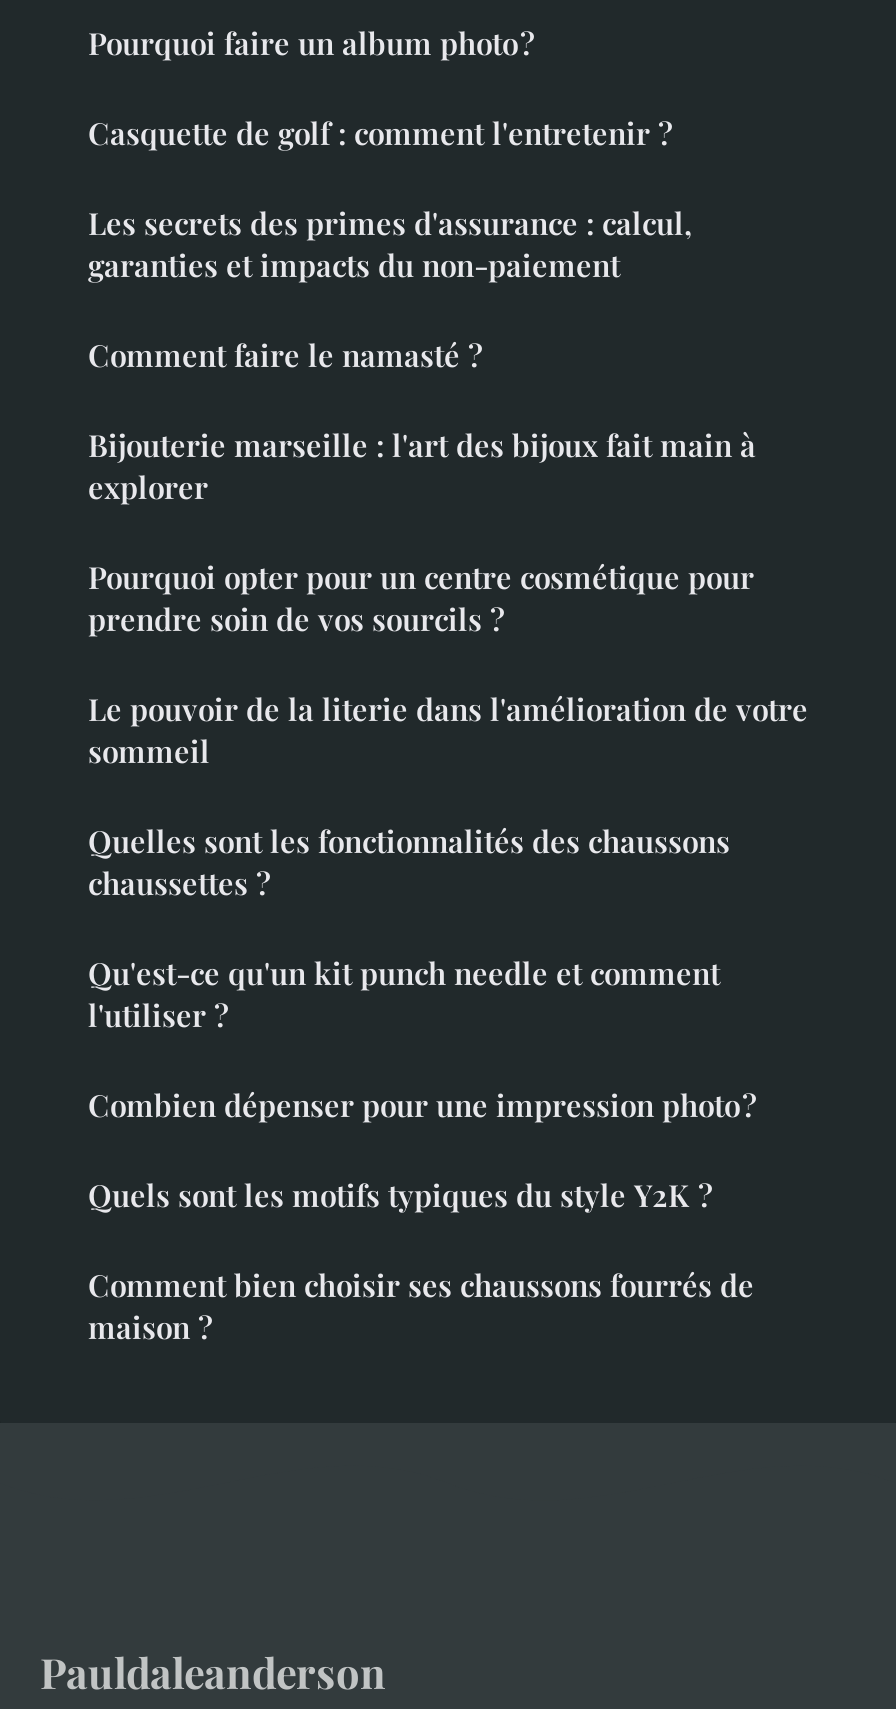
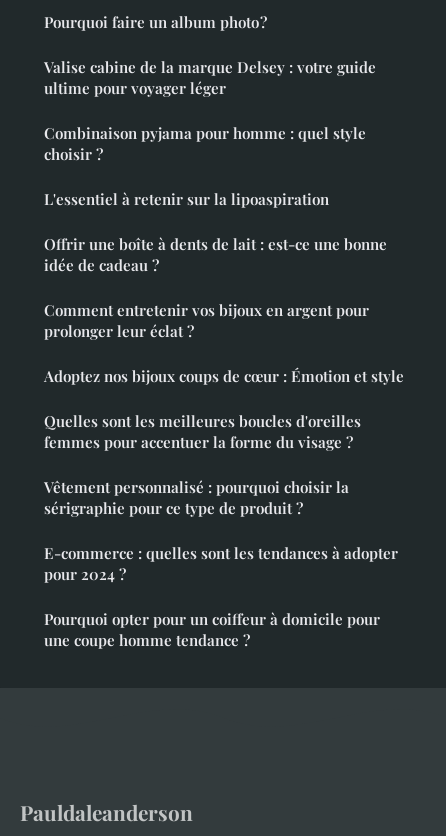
- Casquette de golf : comment l'entretenir ?
- Les secrets des primes d'assurance : calcul,
- garanties et impacts du non-paiement
- Comment faire le namasté ?
- Bijouterie marseille : l'art des bijoux fait main à
- explorer
- Pourquoi opter pour un centre cosmétique pour
- prendre soin de vos sourcils ?
- Le pouvoir de la literie dans l'amélioration de votre
- sommeil
- Quelles sont les fonctionnalités des chaussons
- chaussettes ?
- Qu'est-ce qu'un kit punch needle et comment
- l'utiliser ?
- Combien dépenser pour une impression photo ?
- Quels sont les motifs typiques du style Y2K ?
- Comment bien choisir ses chaussons fourrés de
- maison ?
+ Valise cabine de la marque Delsey : votre guide
+ ultime pour voyager léger
+ Combinaison pyjama pour homme : quel style
+ choisir ?
+ L'essentiel à retenir sur la lipoaspiration
+ Offrir une boîte à dents de lait : est-ce une bonne
+ idée de cadeau ?
+ Comment entretenir vos bijoux en argent pour
+ prolonger leur éclat ?
+ Adoptez nos bijoux coups de cœur : Émotion et style
+ Quelles sont les meilleures boucles d'oreilles
+ femmes pour accentuer la forme du visage ?
+ Vêtement personnalisé : pourquoi choisir la
+ sérigraphie pour ce type de produit ?
+ E-commerce : quelles sont les tendances à adopter
+ pour 2024 ?
+ Pourquoi opter pour un coiffeur à domicile pour
+ une coupe homme tendance ?
